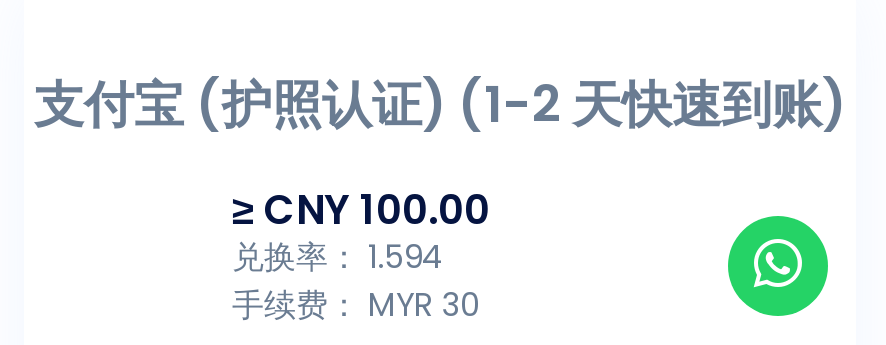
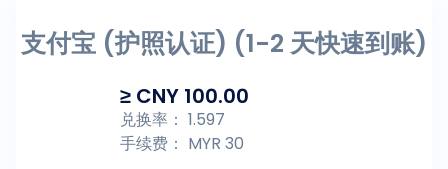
- [image]

- 兑换率：1.594
+ 兑换率：1.597
